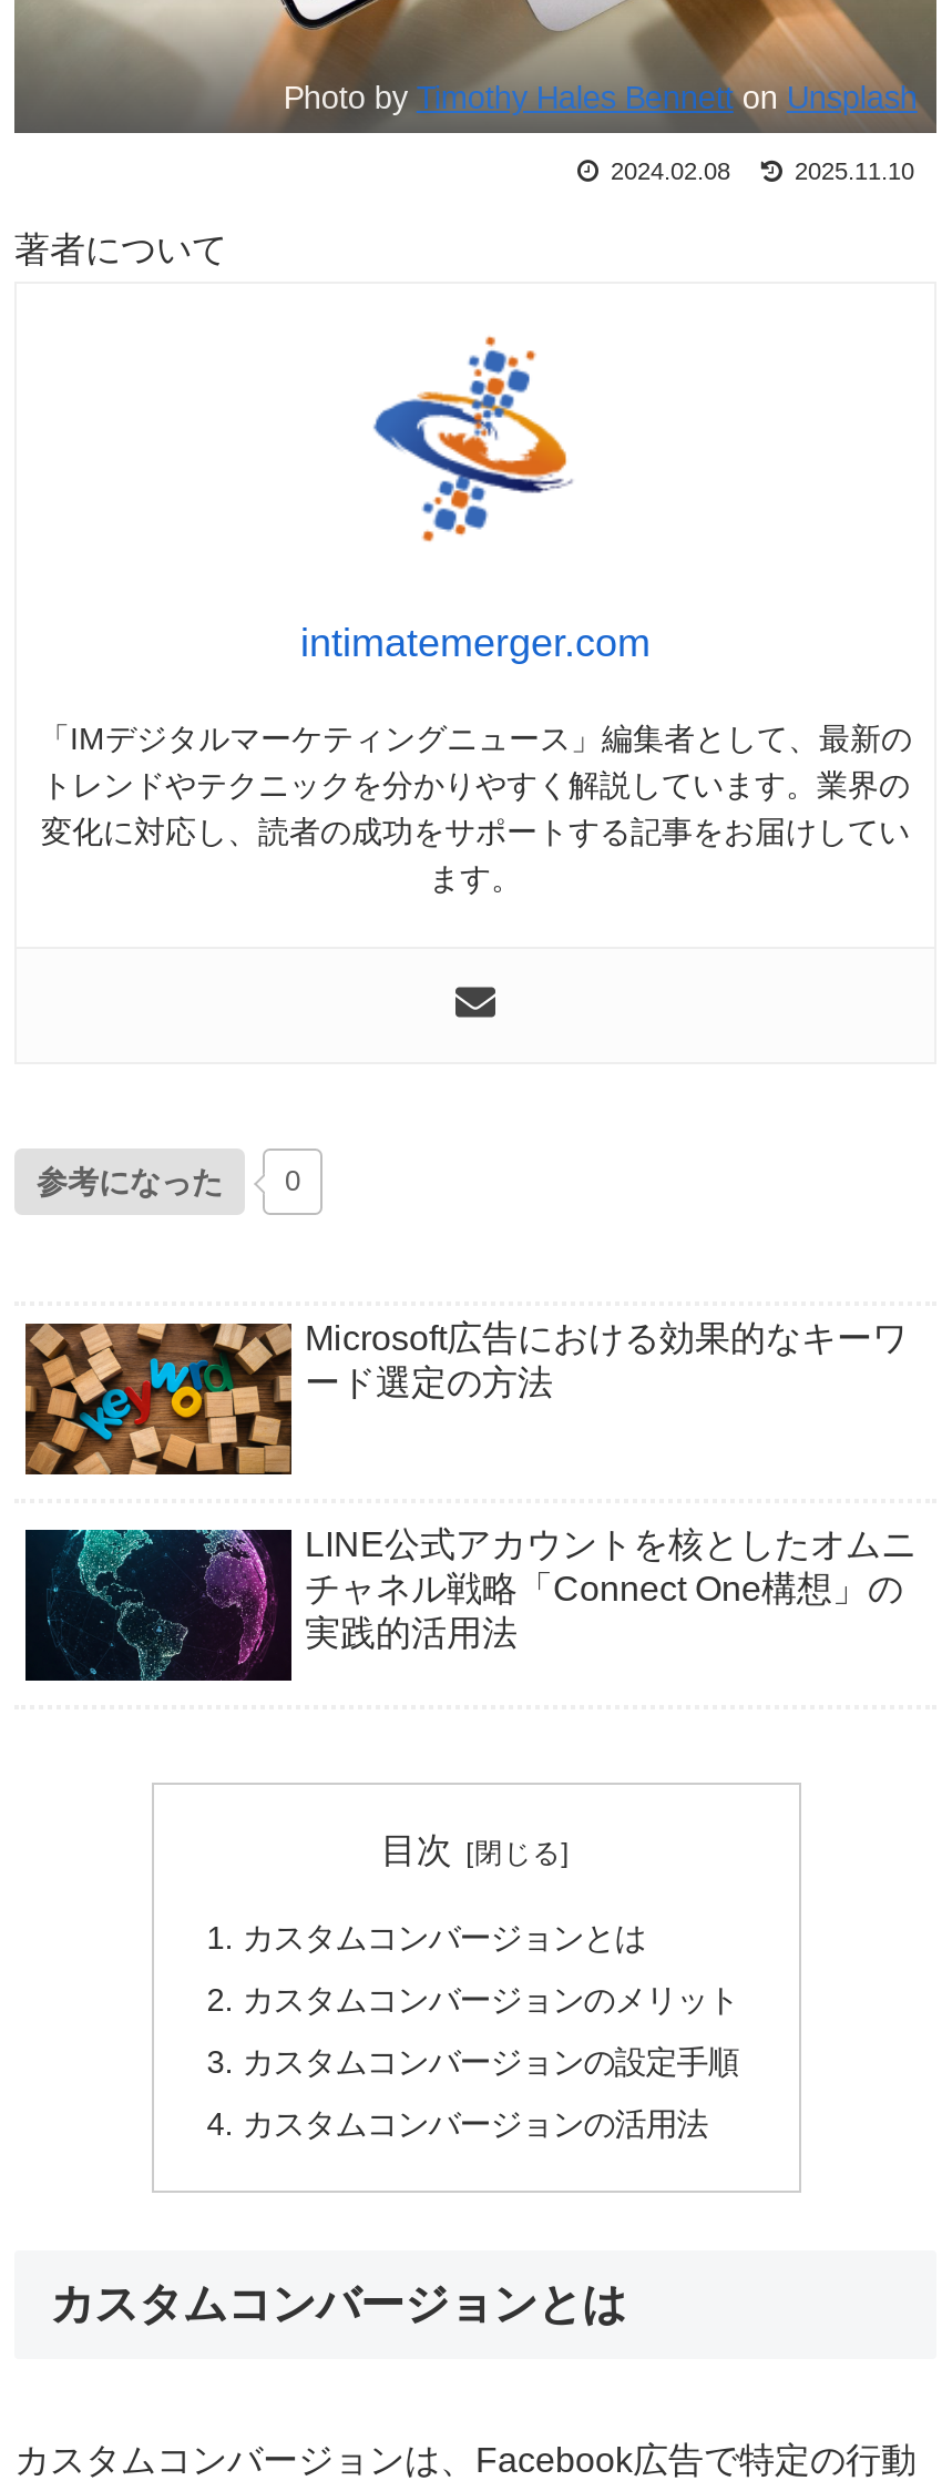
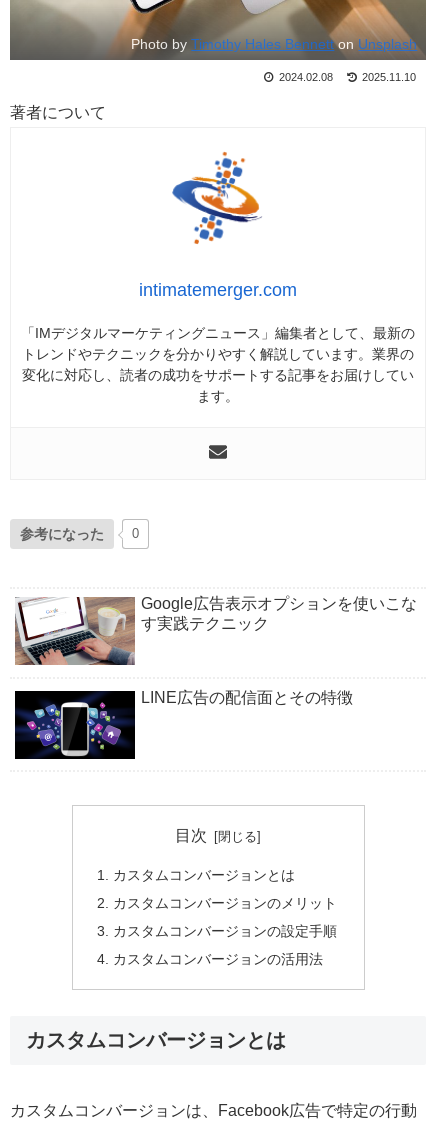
- [image]
- Microsoft広告における効果的なキーワ
- ード選定の方法
+ [image]
+ Google広告表示オプションを使いこな
+ す実践テクニック

- [image]
- LINE公式アカウントを核としたオムニ
- チャネル戦略「Connect One構想」の
- 実践的活用法
+ [image]
+ LINE広告の配信面とその特徴
